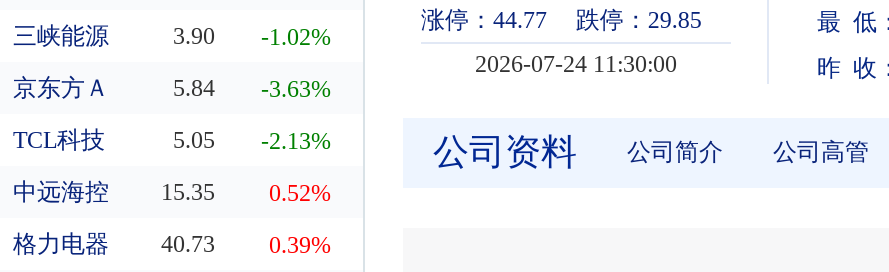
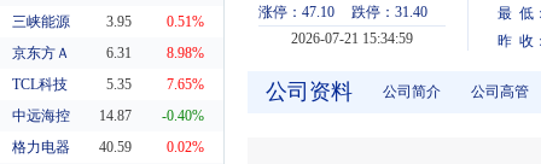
- 涨停：44.77
+ 涨停：47.10

- 跌停：29.85
+ 跌停：31.40

- 3.90
+ 3.95

- -1.02%
+ 0.51%

- 2026-07-24 11:30:00
+ 2026-07-21 15:34:59

- 5.84
+ 6.31

- -3.63%
+ 8.98%

- 5.05
+ 5.35

- -2.13%
+ 7.65%

- 15.35
+ 14.87

- 0.52%
+ -0.40%

- 40.73
+ 40.59

- 0.39%
+ 0.02%
